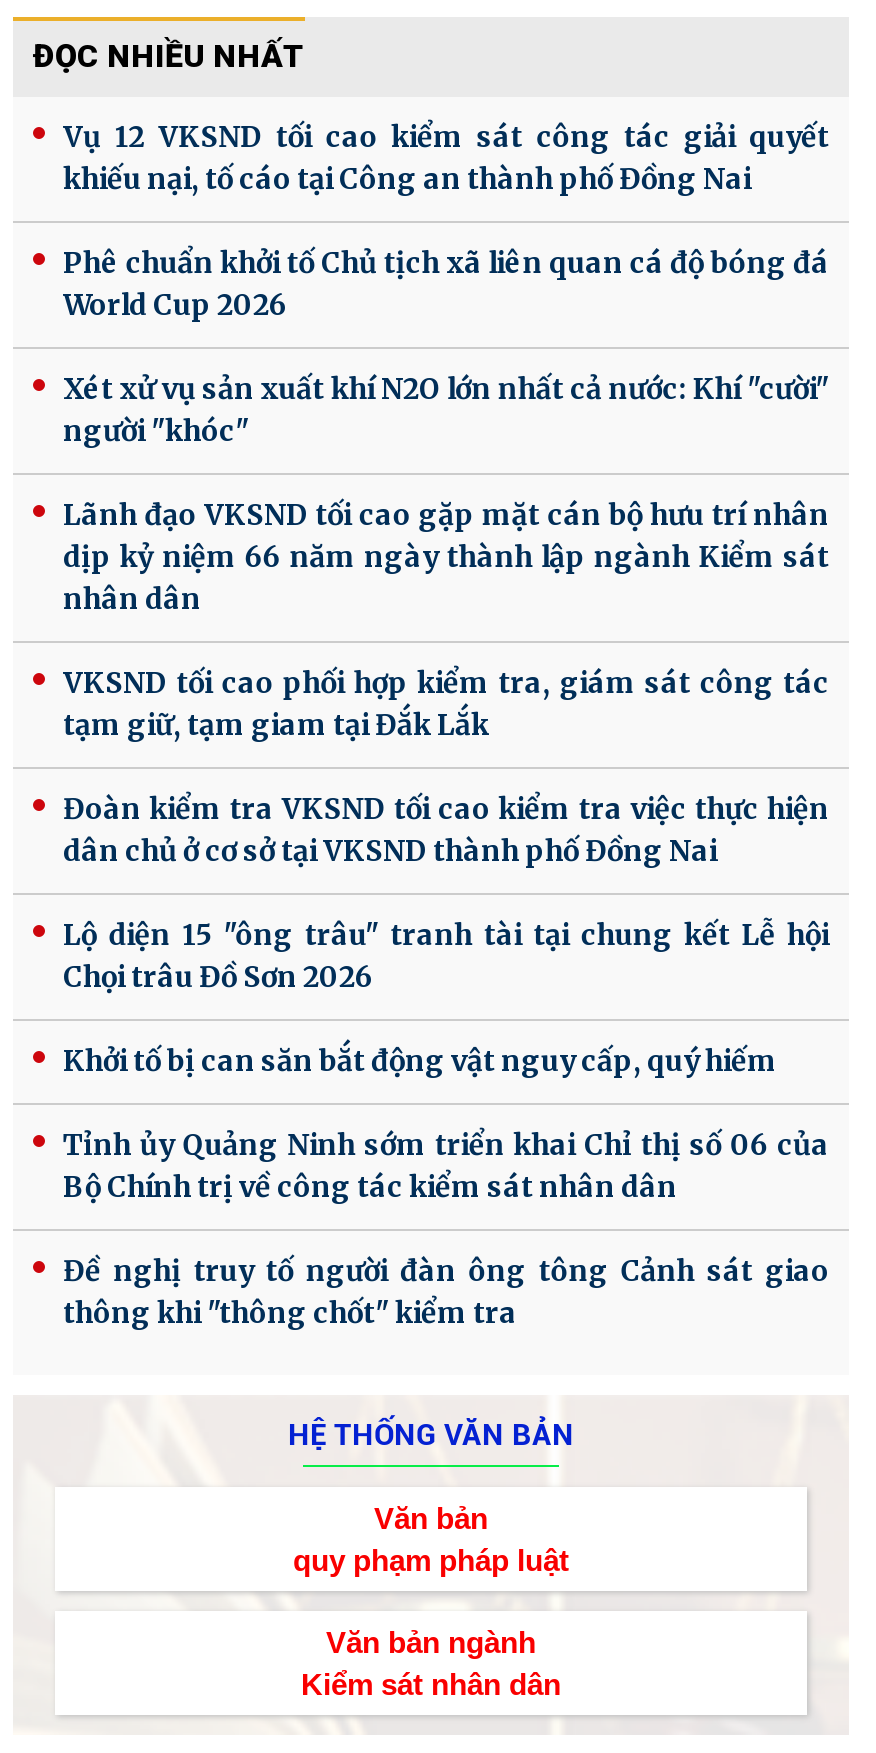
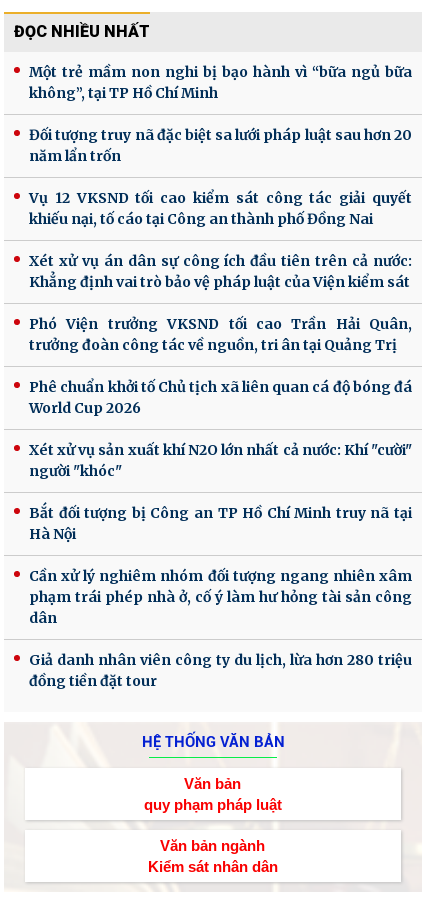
+ Một trẻ mầm non nghi bị bạo hành vì “bữa ngủ bữa
+ không”, tại TP Hồ Chí Minh
+ Đối tượng truy nã đặc biệt sa lưới pháp luật sau hơn 20
+ năm lẩn trốn

moved down: Vụ 12 VKSND tối cao kiểm sát công tác giải quyết | khiếu nại, tố cáo tại Công an thành phố Đồng Nai

+ Xét xử vụ án dân sự công ích đầu tiên trên cả nước:
+ Khẳng định vai trò bảo vệ pháp luật của Viện kiểm sát
+ Phó Viện trưởng VKSND tối cao Trần Hải Quân,
+ trưởng đoàn công tác về nguồn, tri ân tại Quảng Trị

moved down: Phê chuẩn khởi tố Chủ tịch xã liên quan cá độ bóng đá | World Cup 2026 | Xét xử vụ sản xuất khí N2O lớn nhất cả nước: Khí "cười" | người "khóc"

- Lãnh đạo VKSND tối cao gặp mặt cán bộ hưu trí nhân
- dịp kỷ niệm 66 năm ngày thành lập ngành Kiểm sát
- nhân dân
- VKSND tối cao phối hợp kiểm tra, giám sát công tác
- tạm giữ, tạm giam tại Đắk Lắk
- Đoàn kiểm tra VKSND tối cao kiểm tra việc thực hiện
- dân chủ ở cơ sở tại VKSND thành phố Đồng Nai
- Lộ diện 15 "ông trâu" tranh tài tại chung kết Lễ hội
- Chọi trâu Đồ Sơn 2026
- Khởi tố bị can săn bắt động vật nguy cấp, quý hiếm
- Tỉnh ủy Quảng Ninh sớm triển khai Chỉ thị số 06 của
- Bộ Chính trị về công tác kiểm sát nhân dân
- Đề nghị truy tố người đàn ông tông Cảnh sát giao
- thông khi "thông chốt" kiểm tra
+ Bắt đối tượng bị Công an TP Hồ Chí Minh truy nã tại
+ Hà Nội
+ Cần xử lý nghiêm nhóm đối tượng ngang nhiên xâm
+ phạm trái phép nhà ở, cố ý làm hư hỏng tài sản công
+ dân
+ Giả danh nhân viên công ty du lịch, lừa hơn 280 triệu
+ đồng tiền đặt tour
